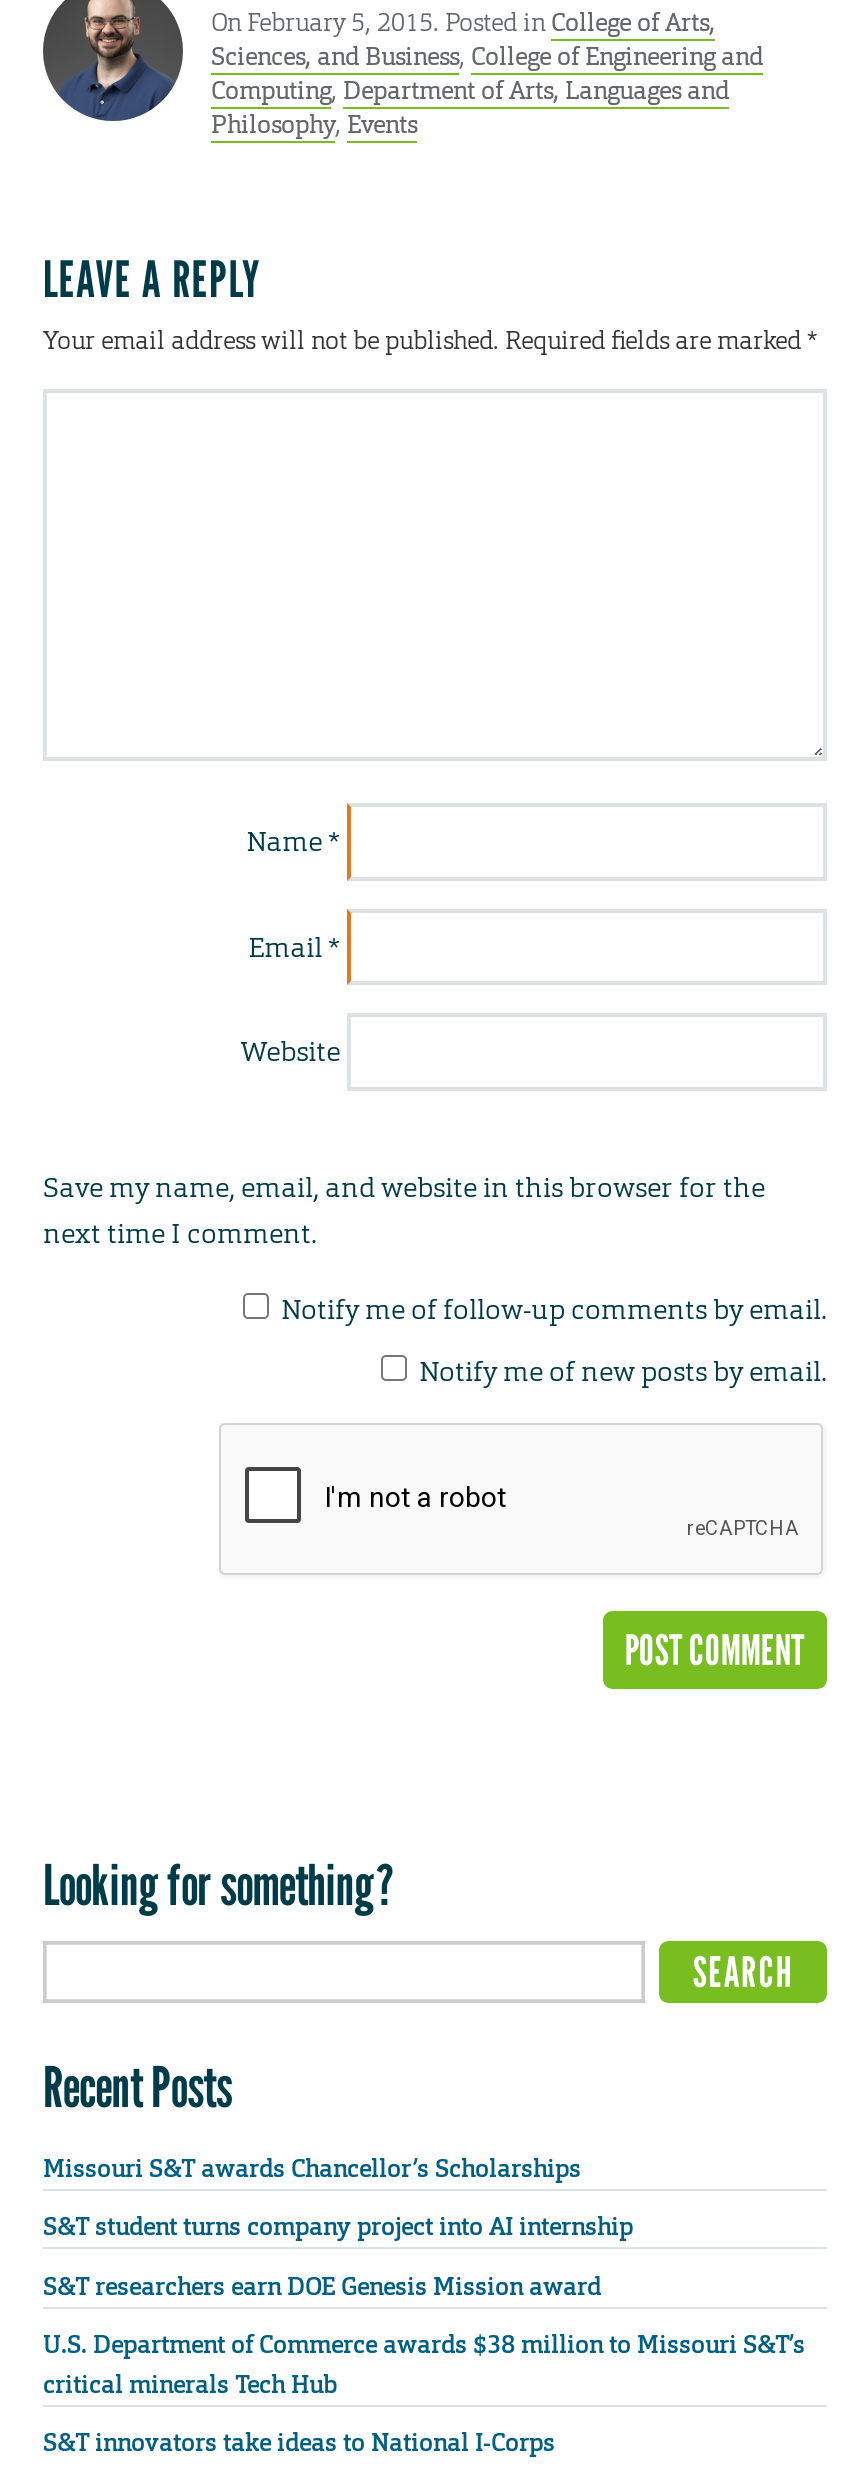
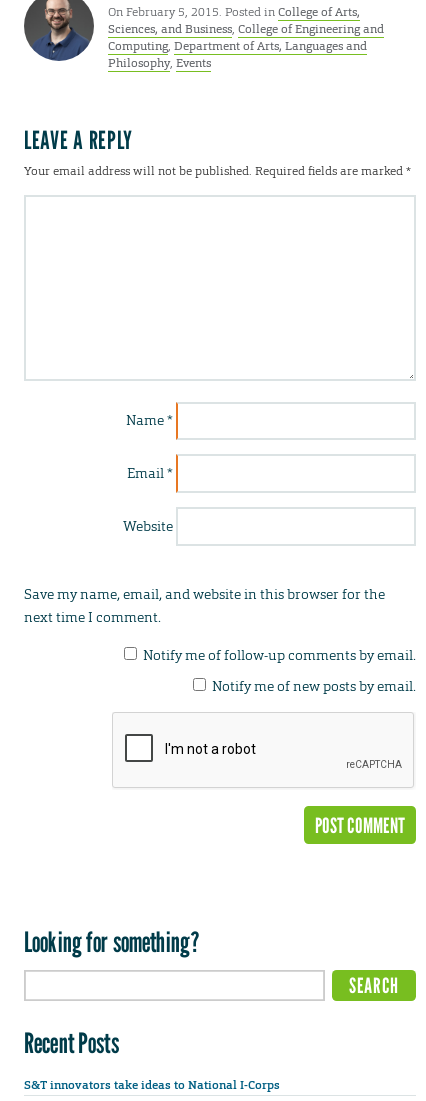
- Missouri S&T awards Chancellor’s Scholarships
- S&T student turns company project into AI internship
- S&T researchers earn DOE Genesis Mission award
- U.S. Department of Commerce awards $38 million to Missouri S&T’s
- critical minerals Tech Hub
